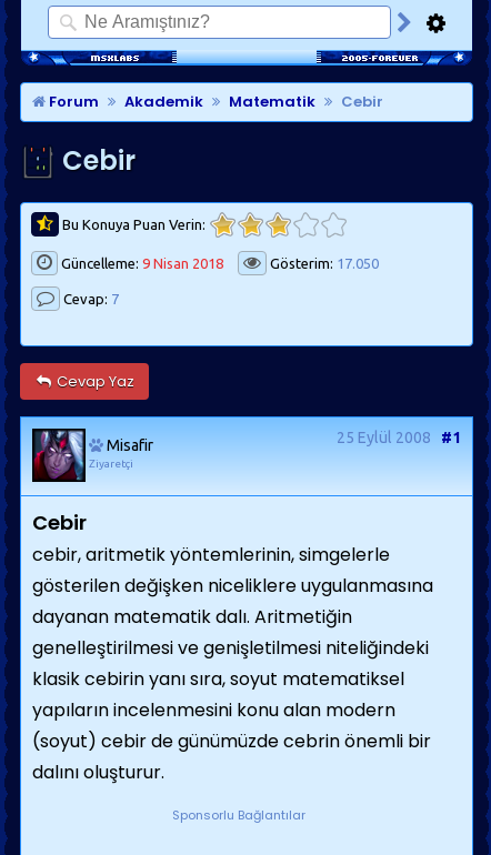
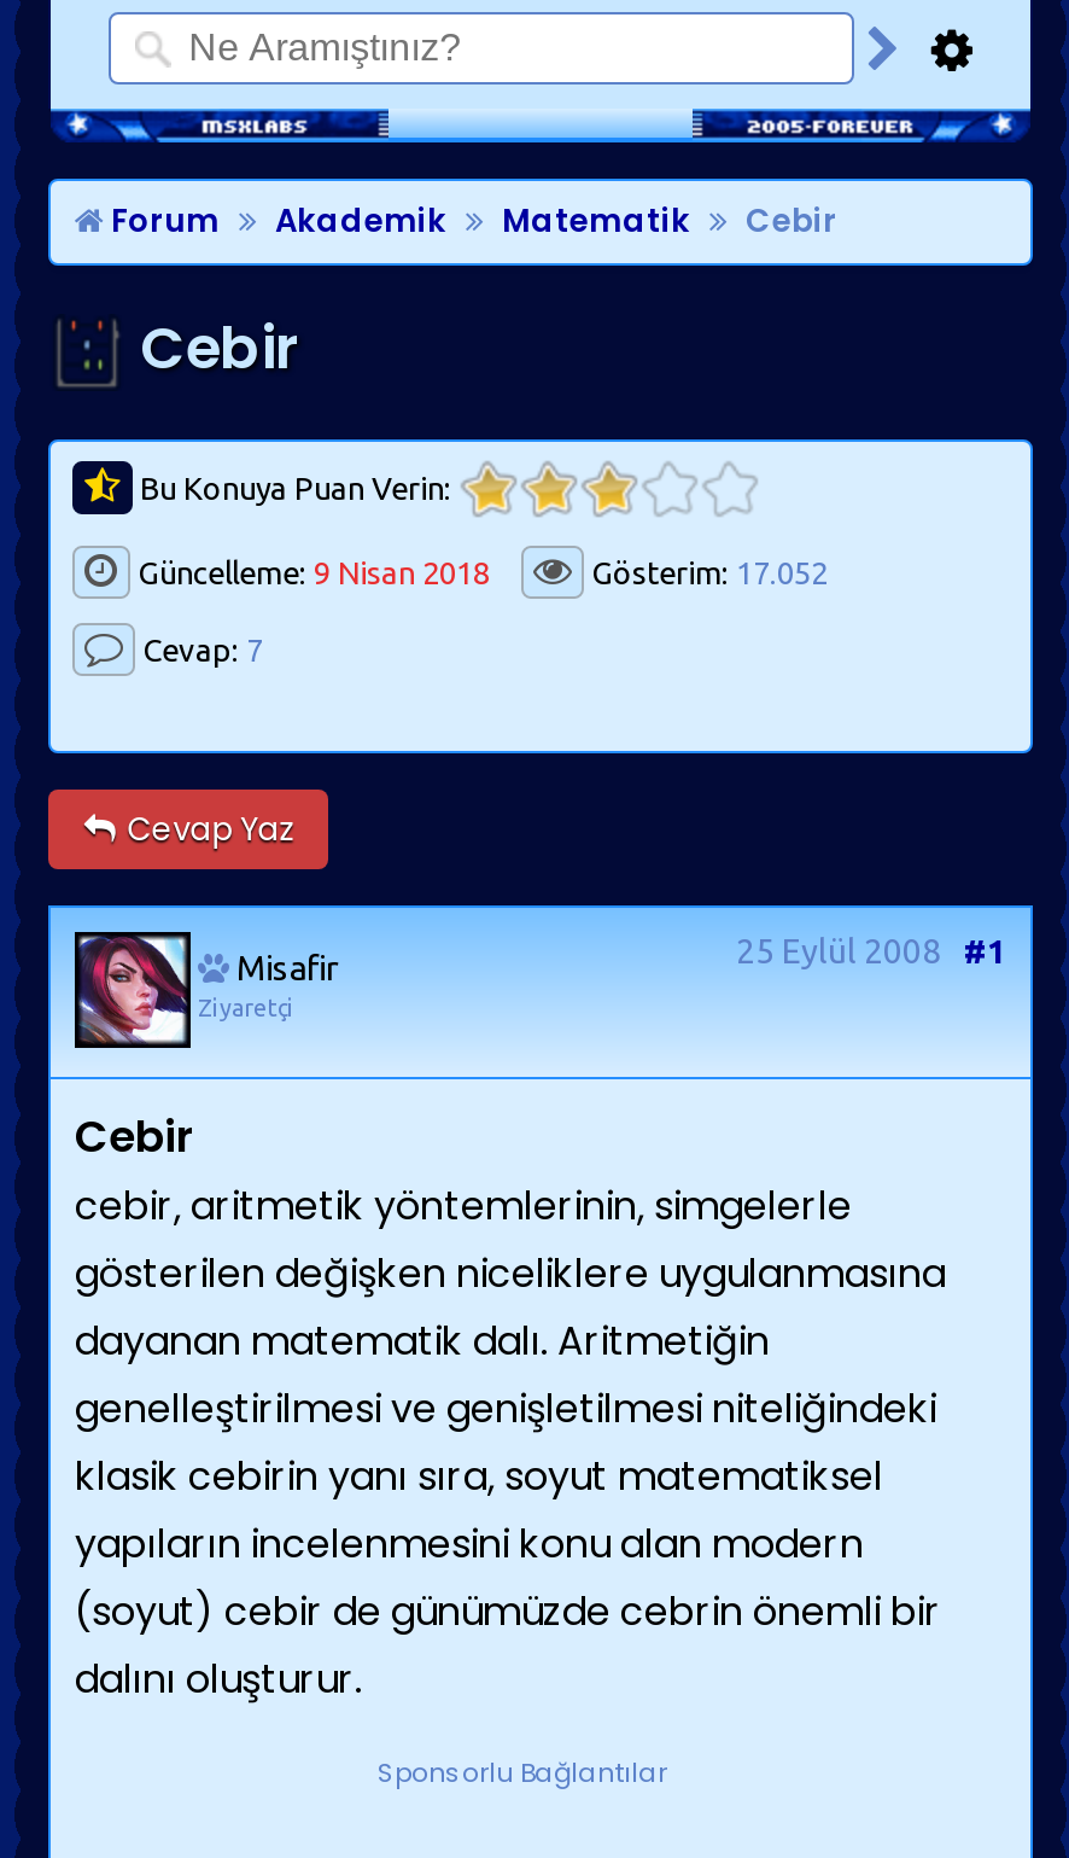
- Gösterim: 17.050
+ Gösterim: 17.052

- [image]
+ [image]
